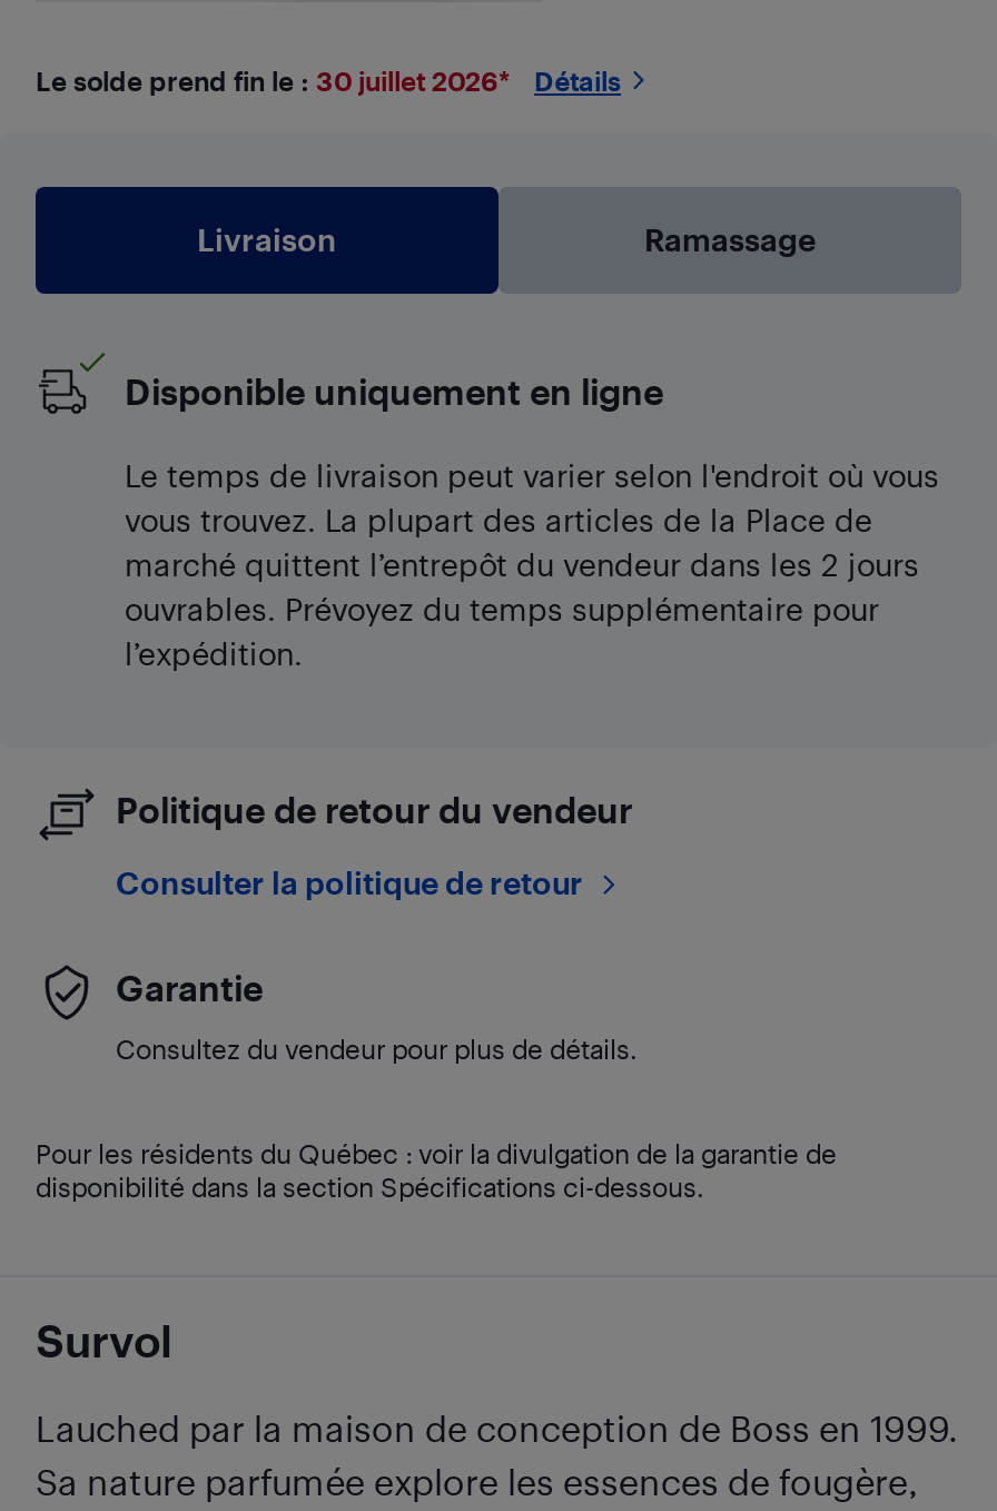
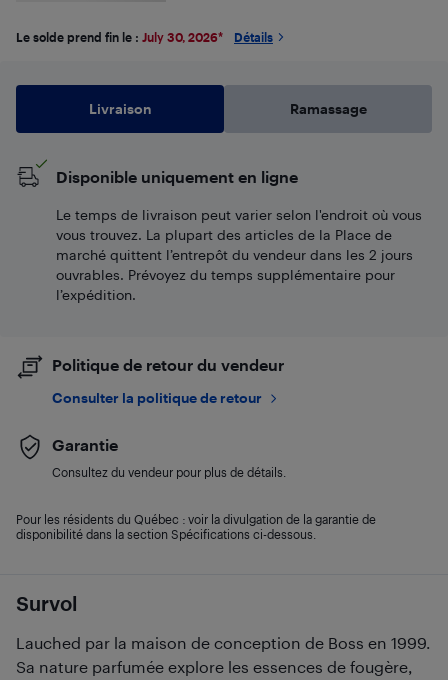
- Le solde prend fin le : 30 juillet 2026*
+ Le solde prend fin le : July 30, 2026*
